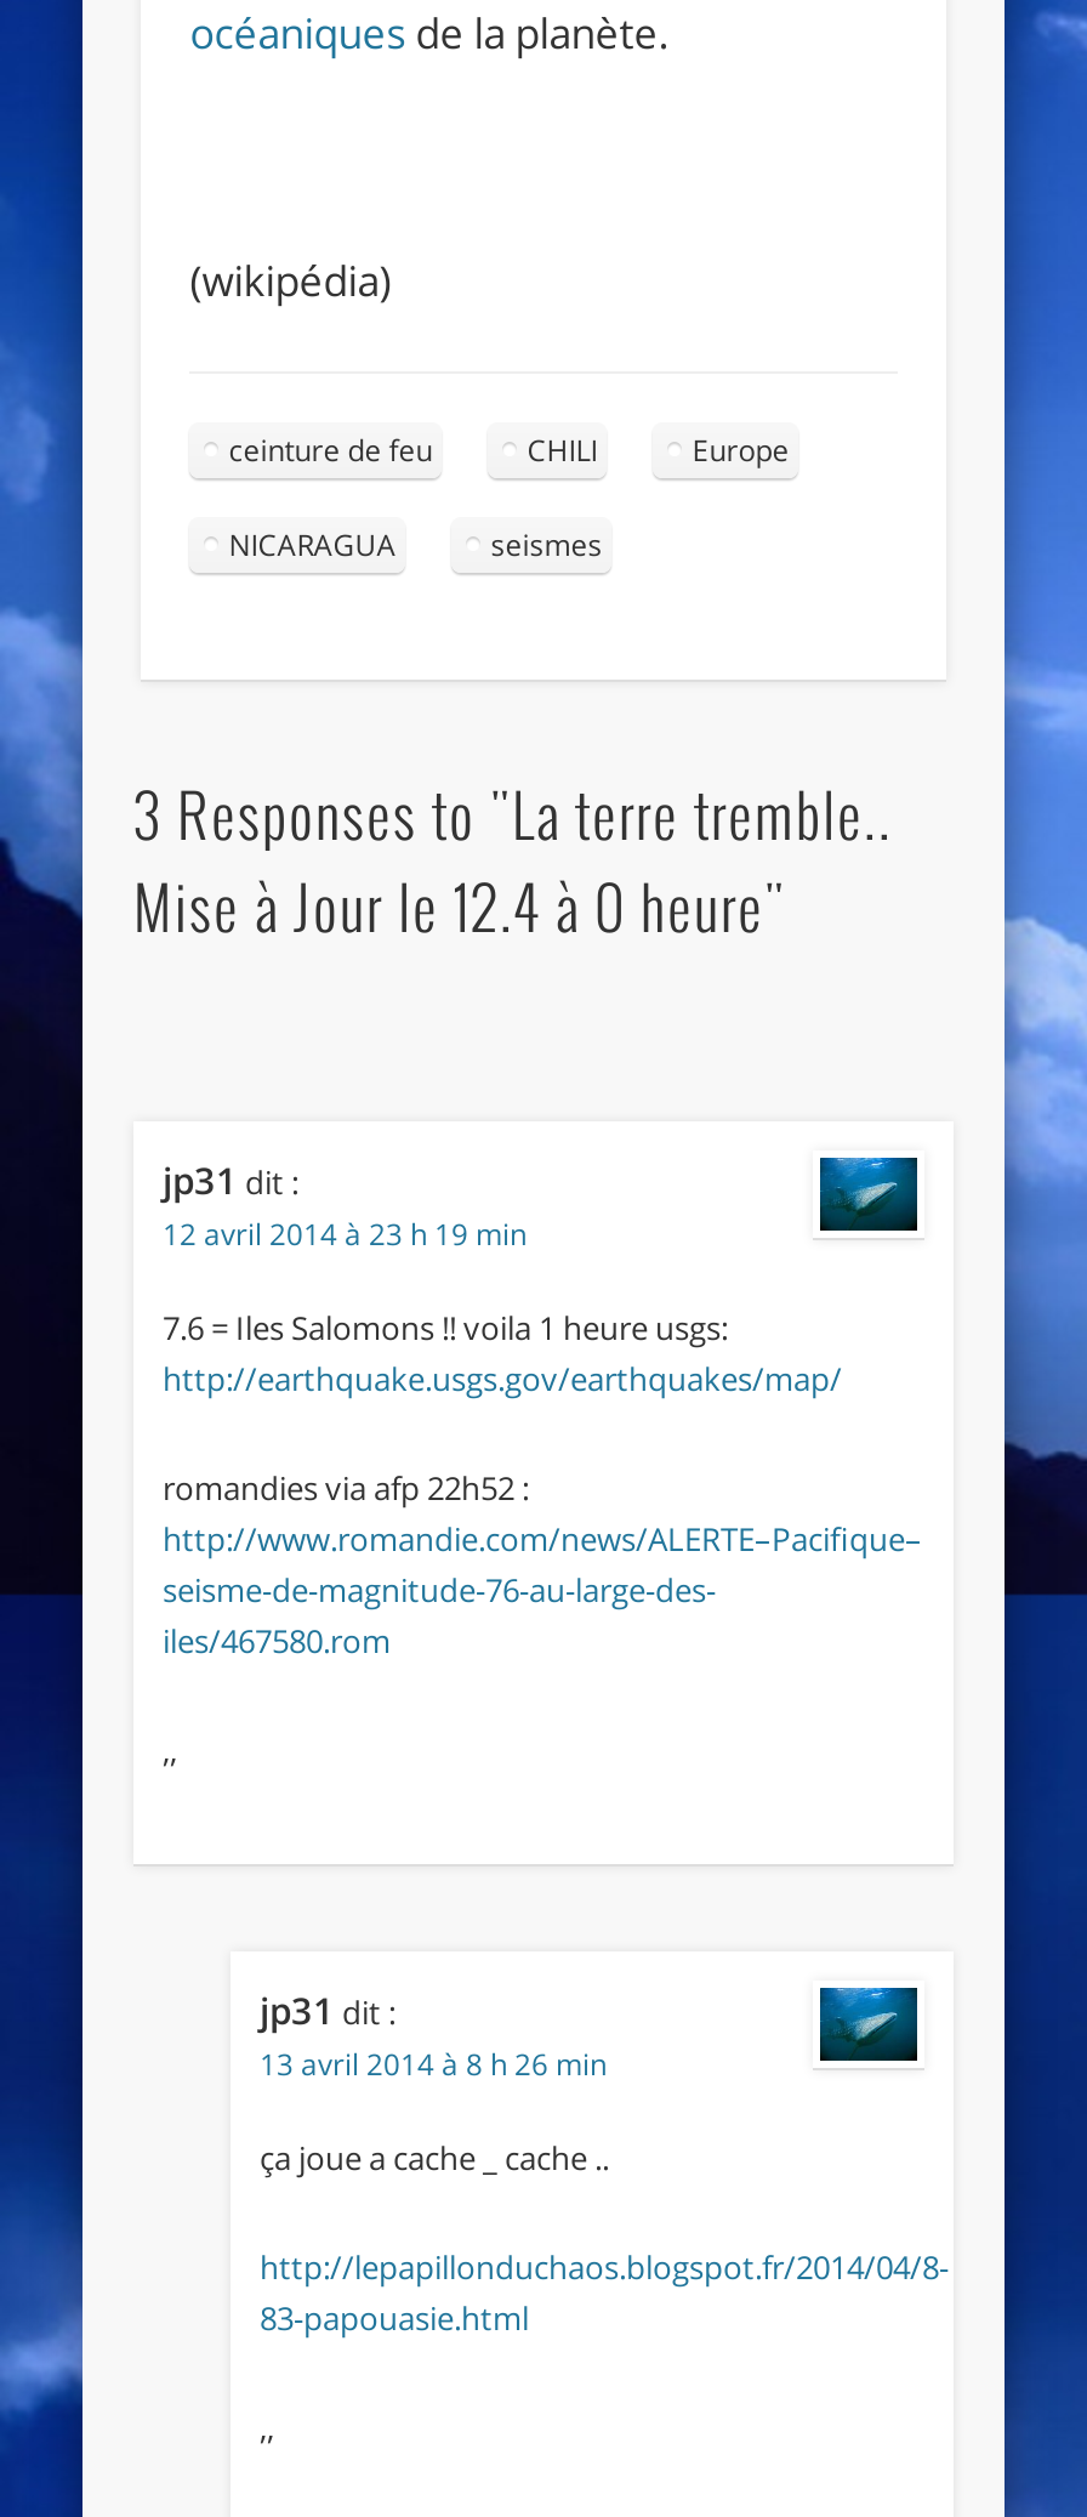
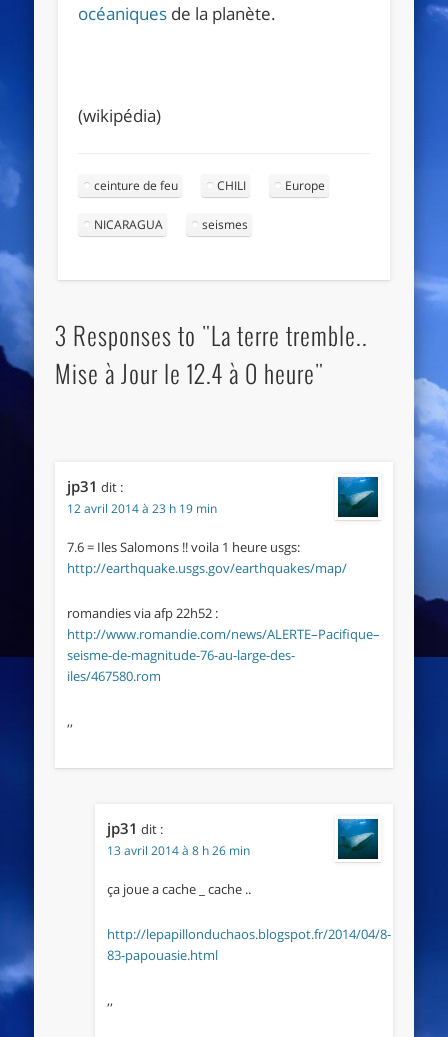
- [image]
+ [image]

- [image]
+ [image]
